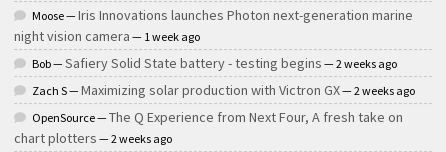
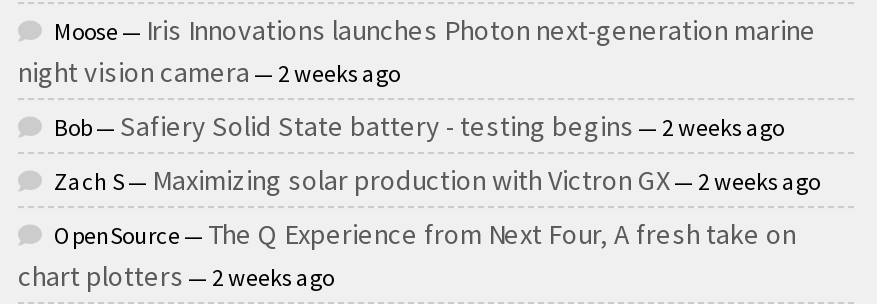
- night vision camera — 1 week ago
+ night vision camera — 2 weeks ago
